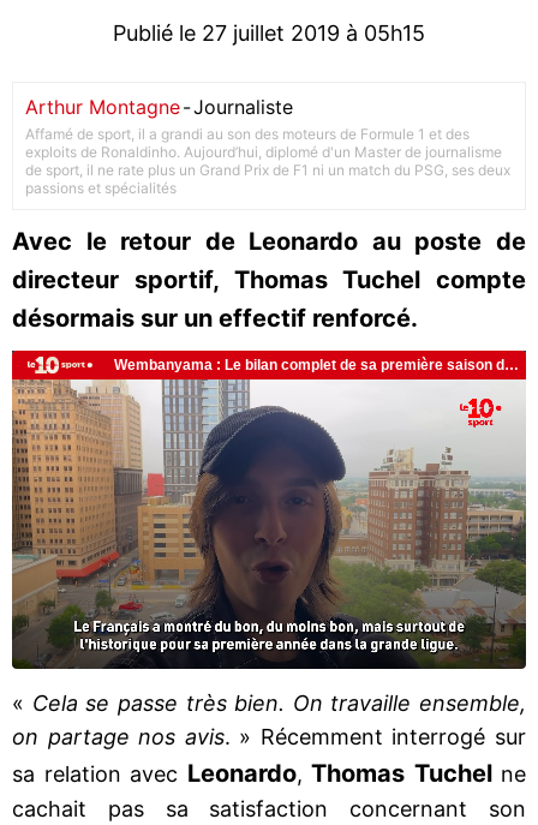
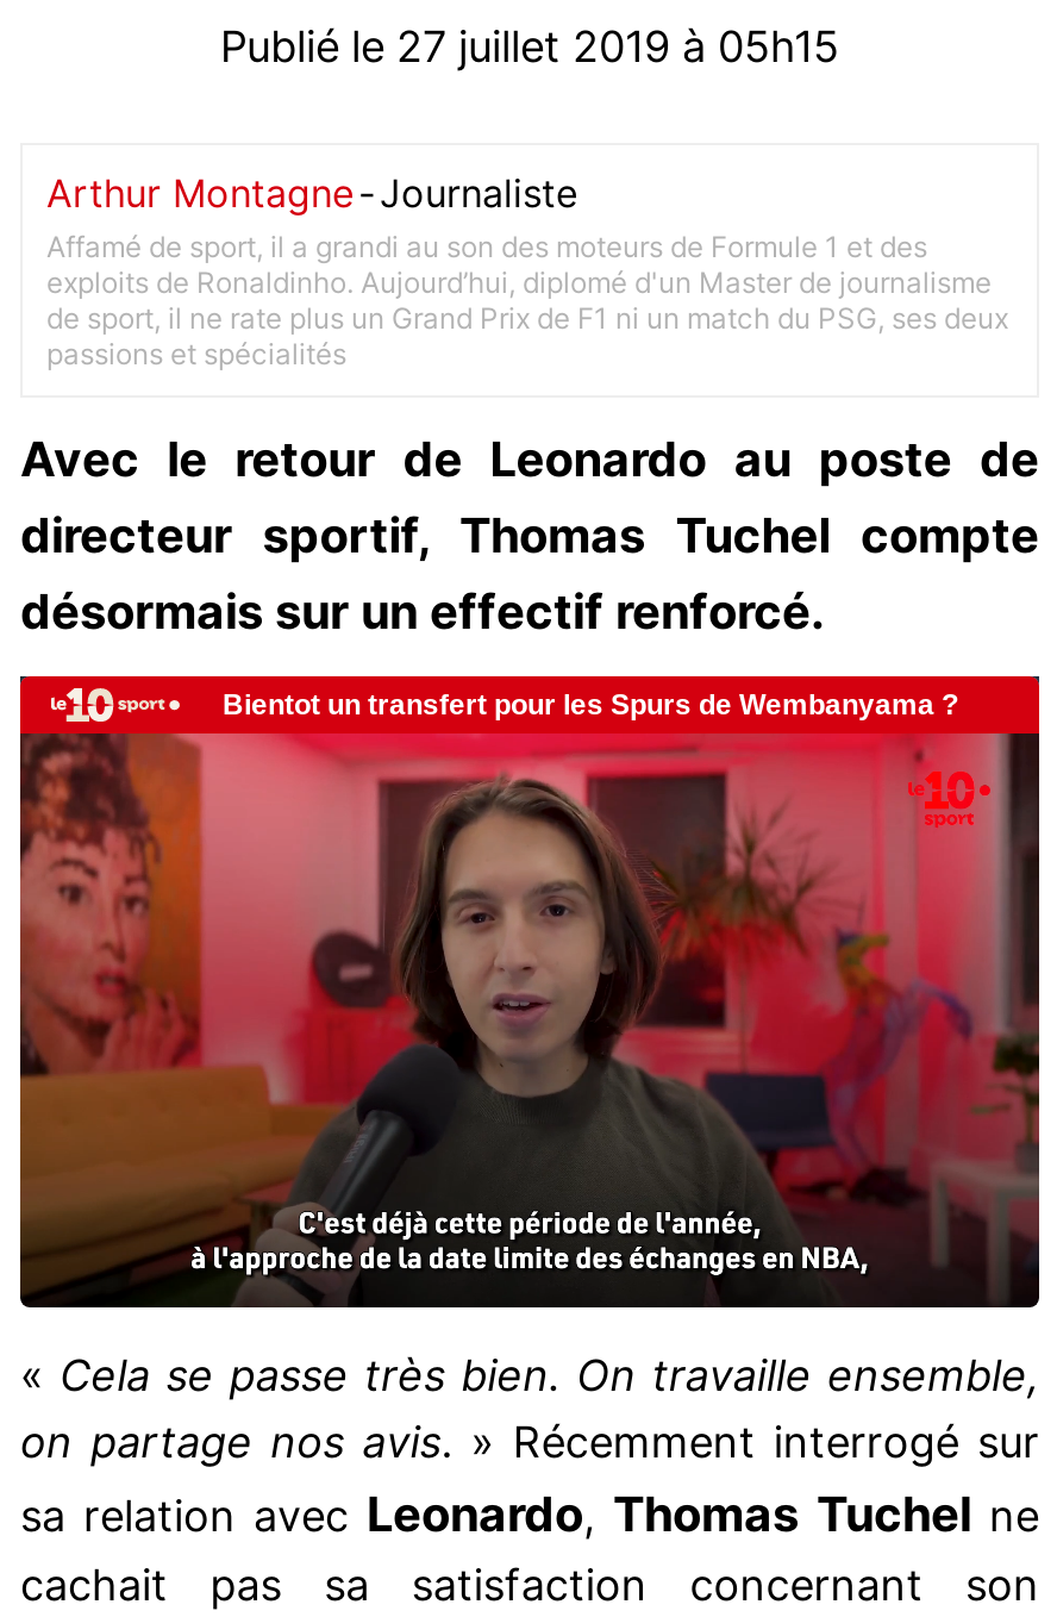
- [image]
+ [image]
